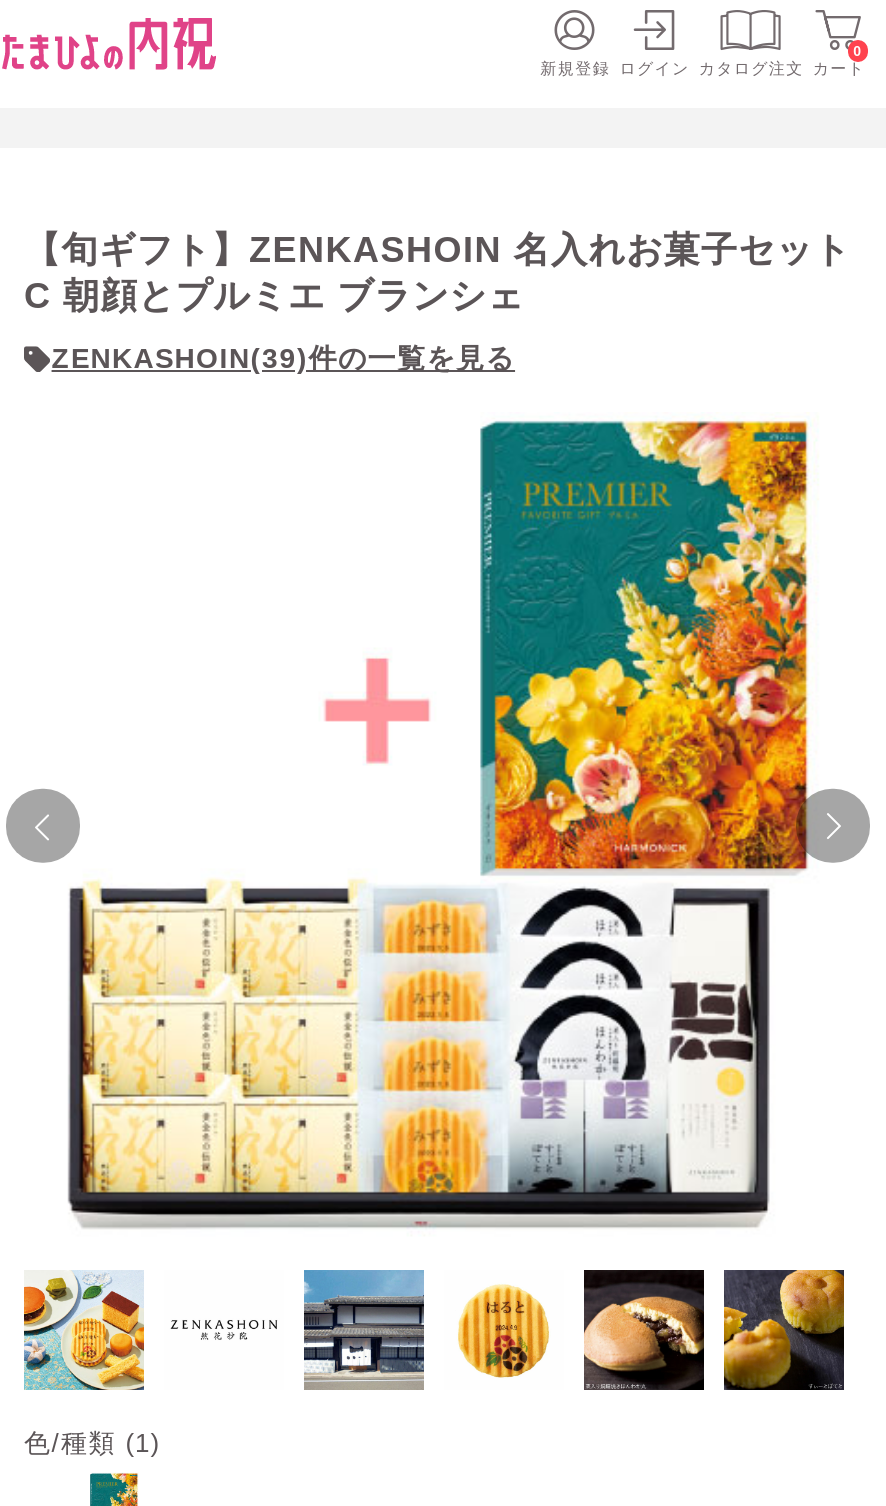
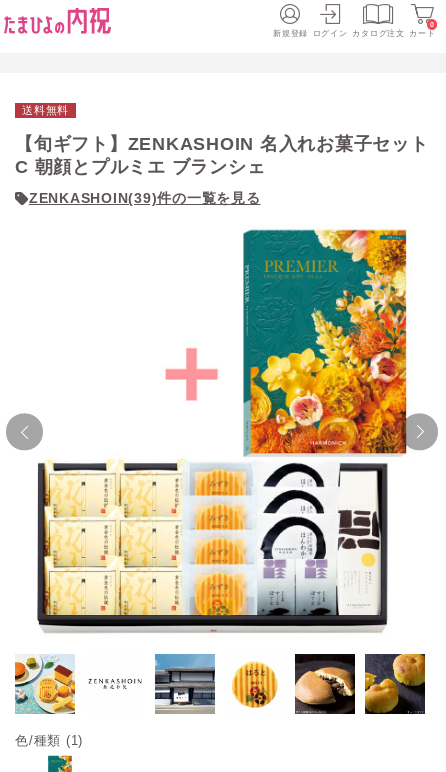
+ 送料無料
